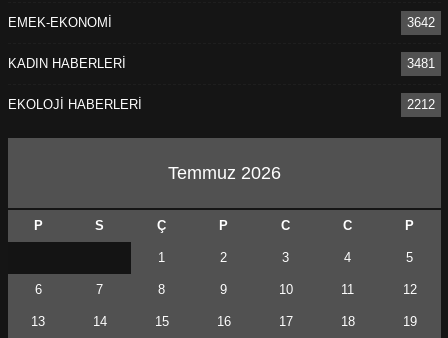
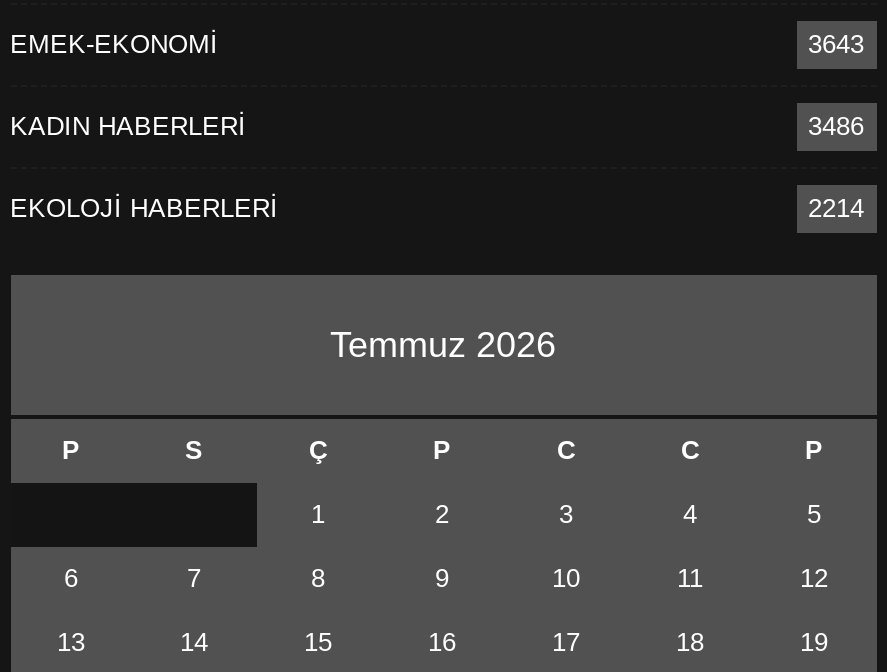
- 3642
+ 3643

- 3481
+ 3486

- 2212
+ 2214
